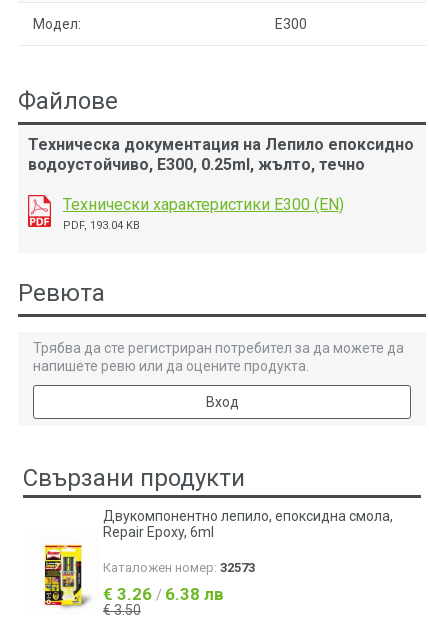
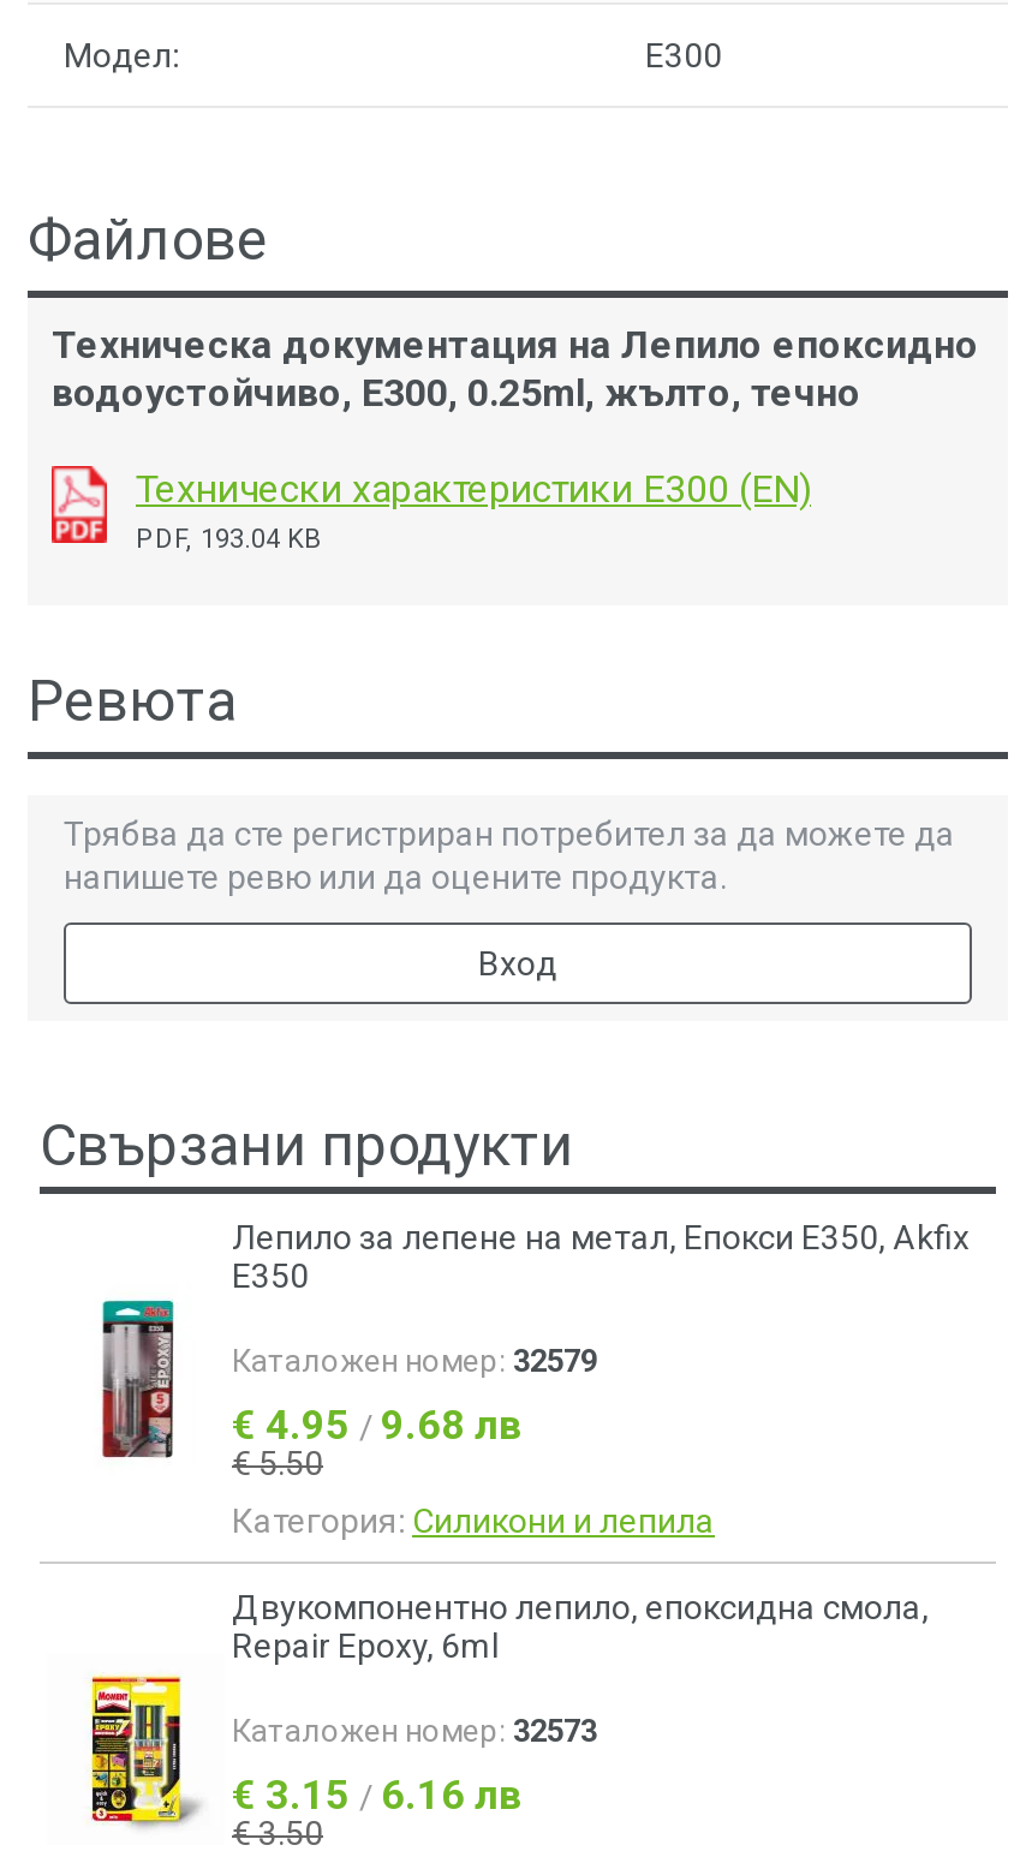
+ [image]
+ Лепило за лепене на метал, Епокси Е350, Akfix
+ E350
+ Каталожен номер: 32579
+ € 4.95 / 9.68 лв
+ € 5.50
+ Категория: Силикони и лепила

- € 3.26 / 6.38 лв
+ € 3.15 / 6.16 лв
